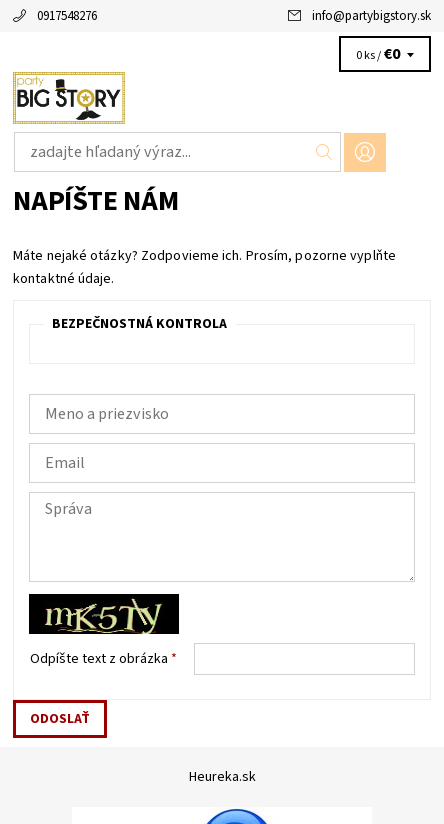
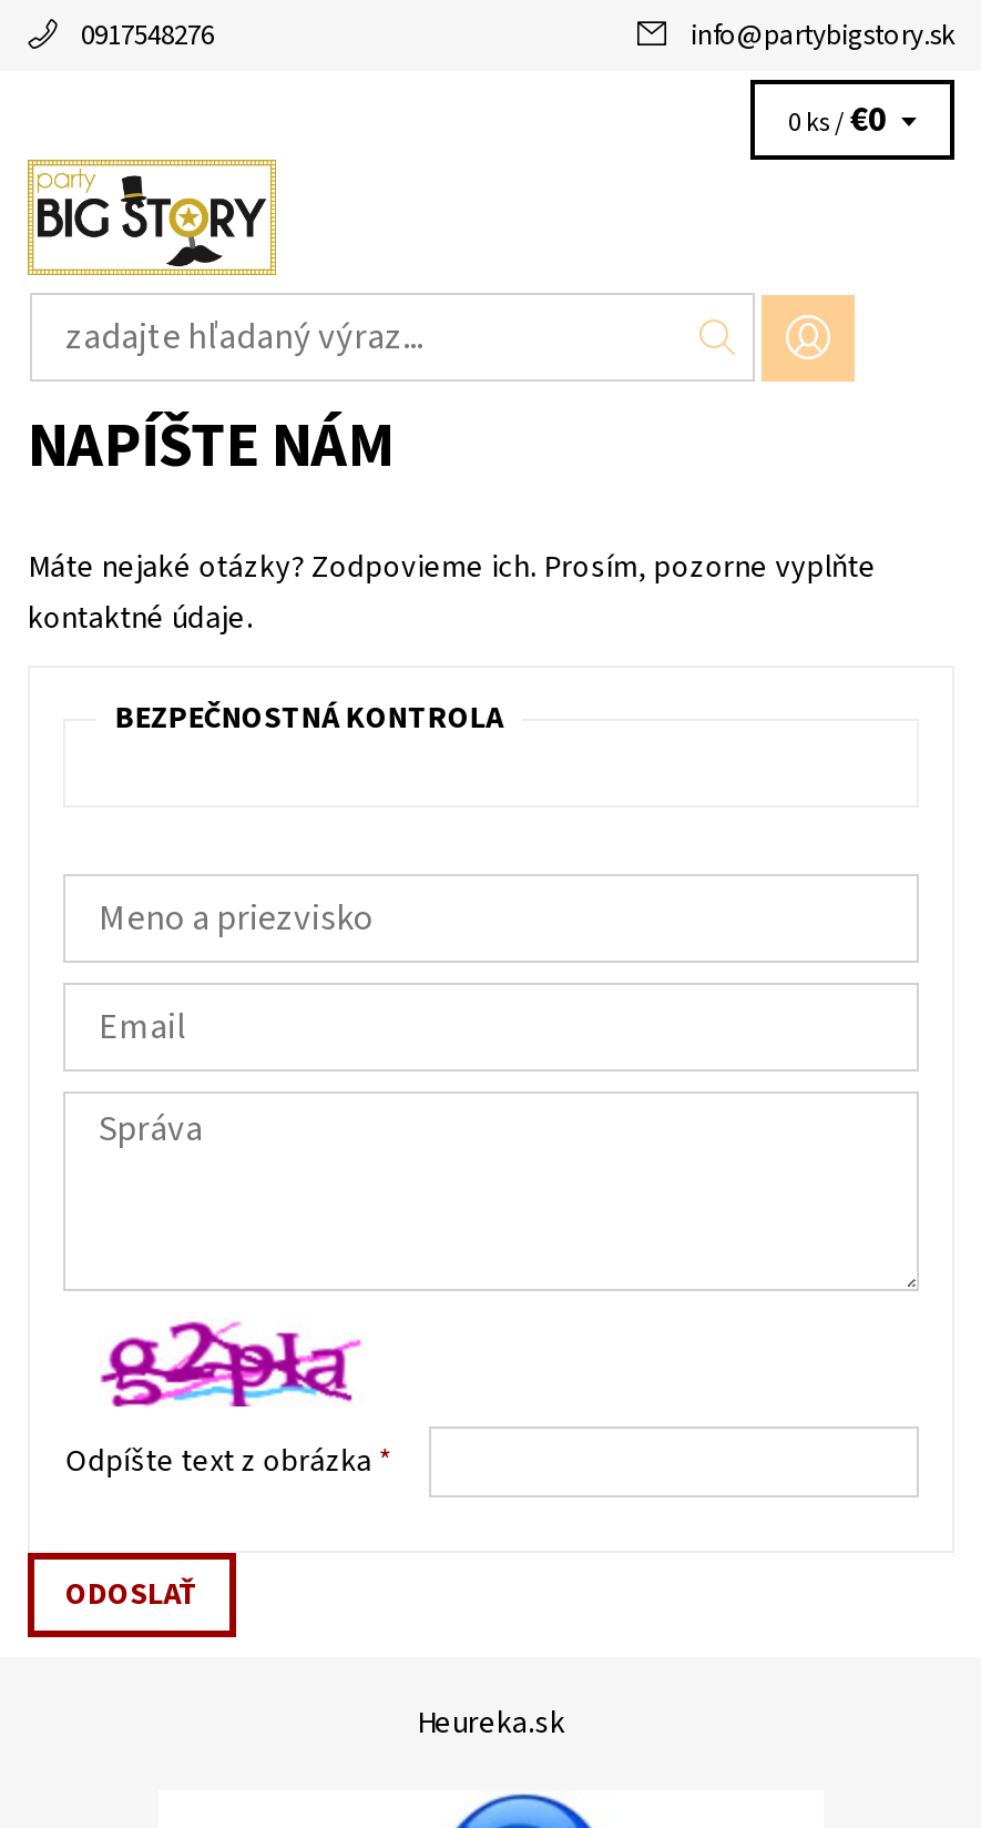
- [image]
+ [image]
